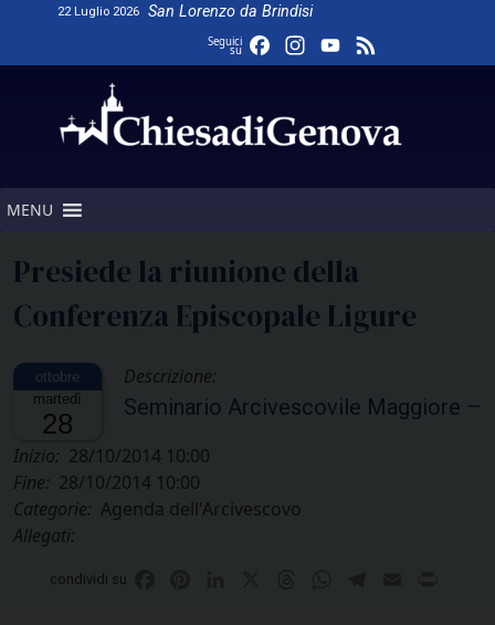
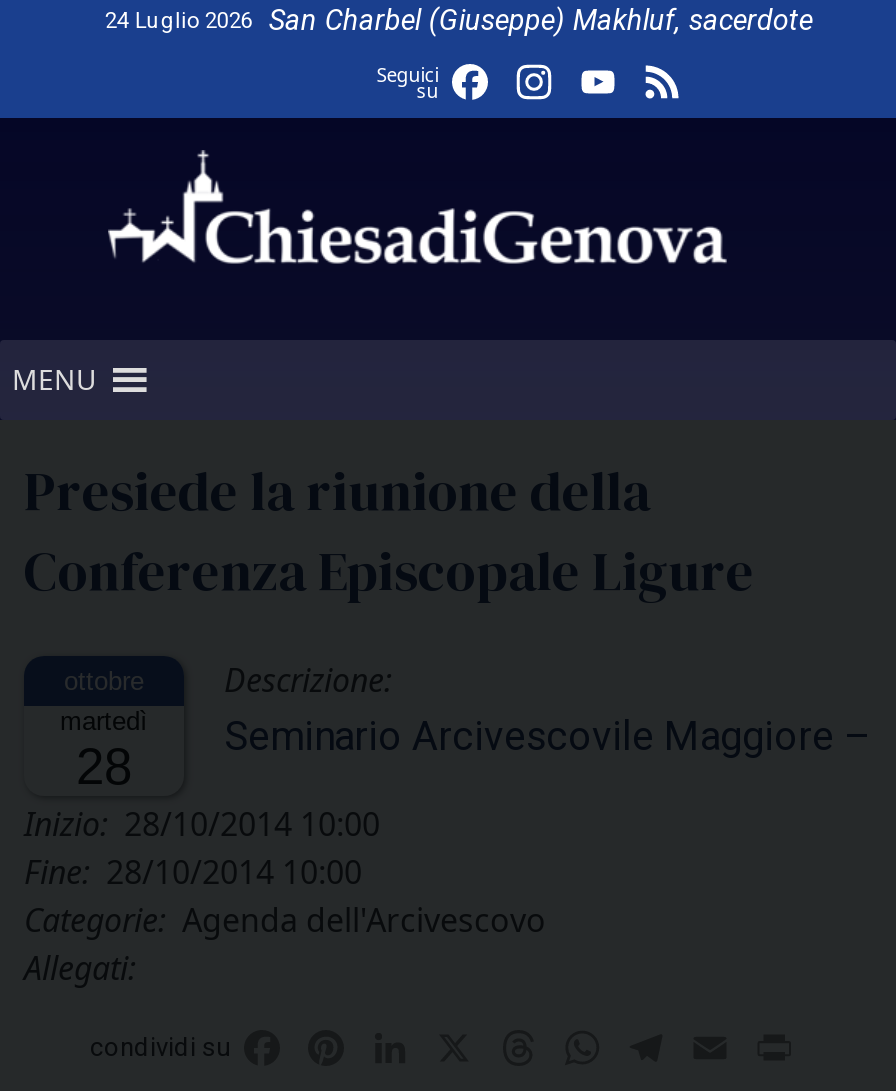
- 22 Luglio 2026
- San Lorenzo da Brindisi
+ 24 Luglio 2026
+ San Charbel (Giuseppe) Makhluf, sacerdote
